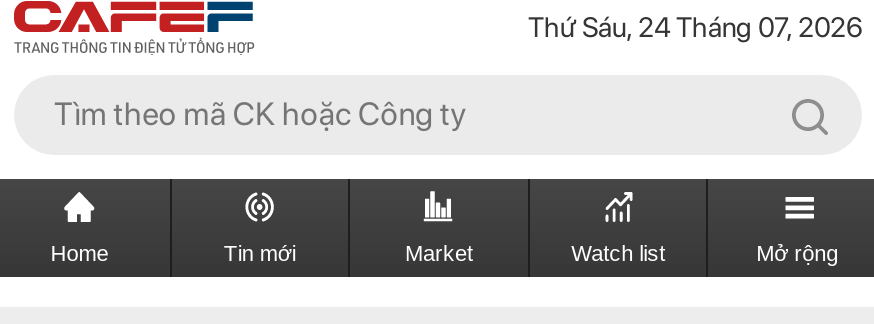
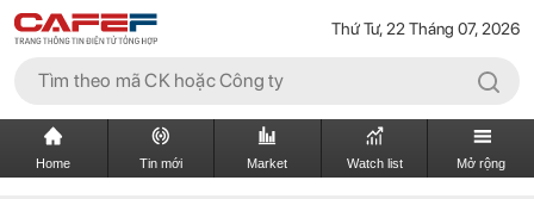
- Thứ Sáu, 24 Tháng 07, 2026
+ Thứ Tư, 22 Tháng 07, 2026
